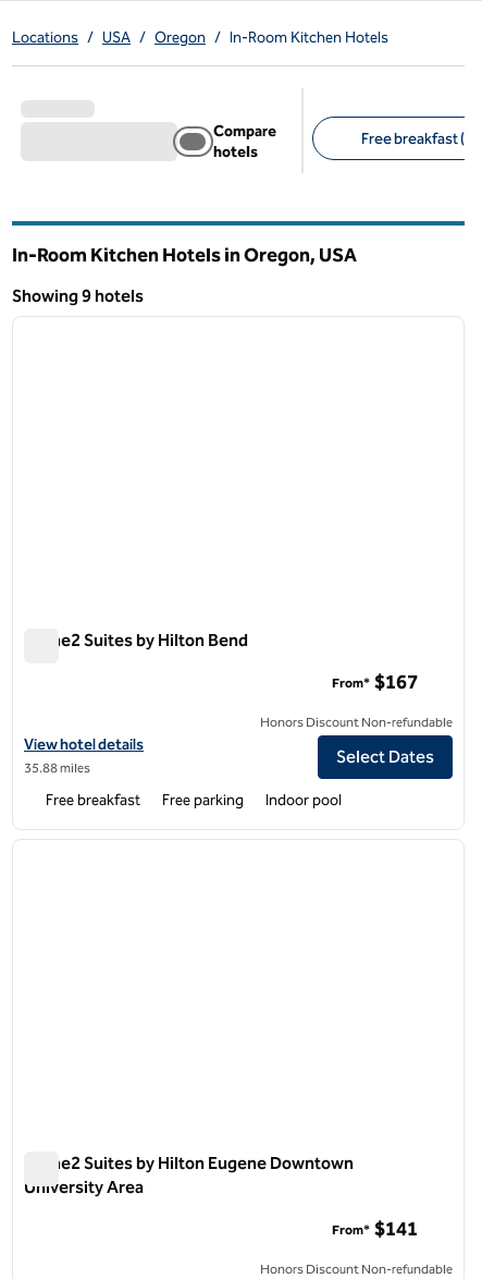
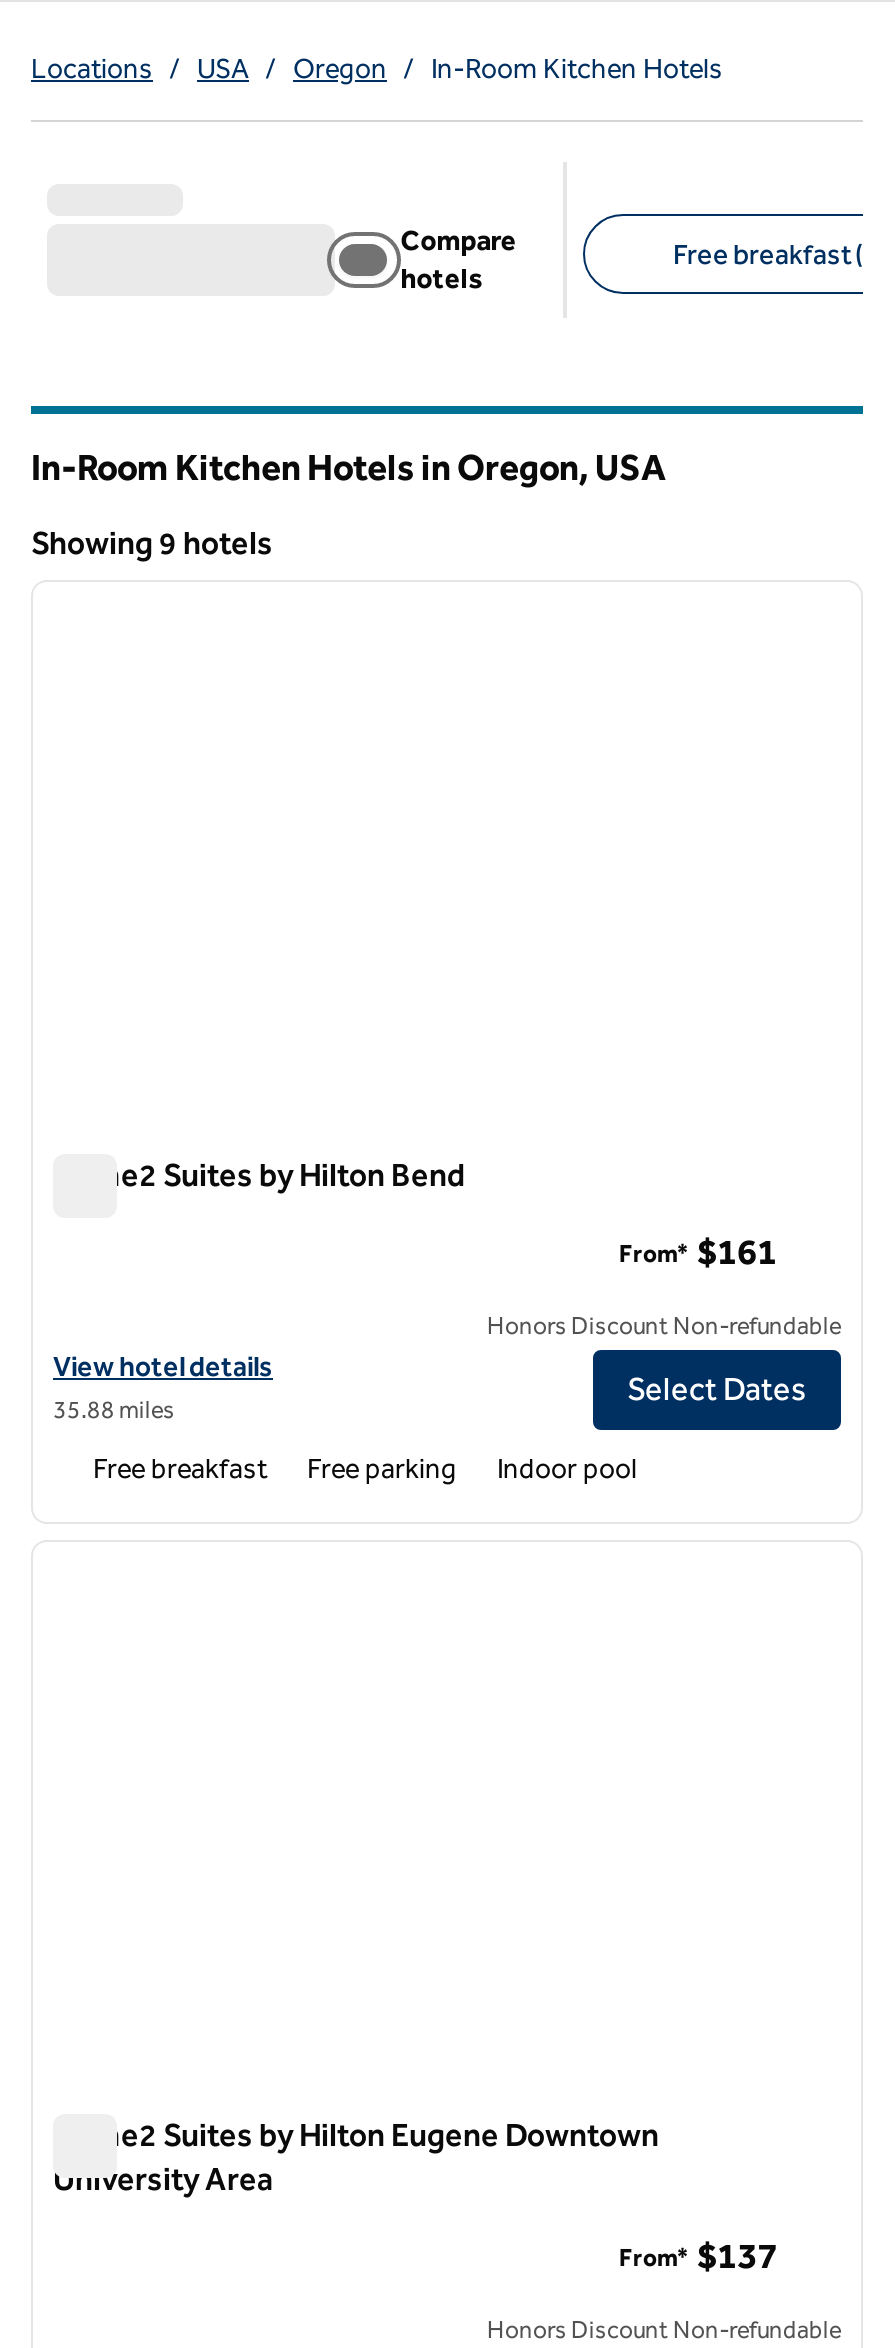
- From* $167
+ From* $161

- From* $141
+ From* $137
